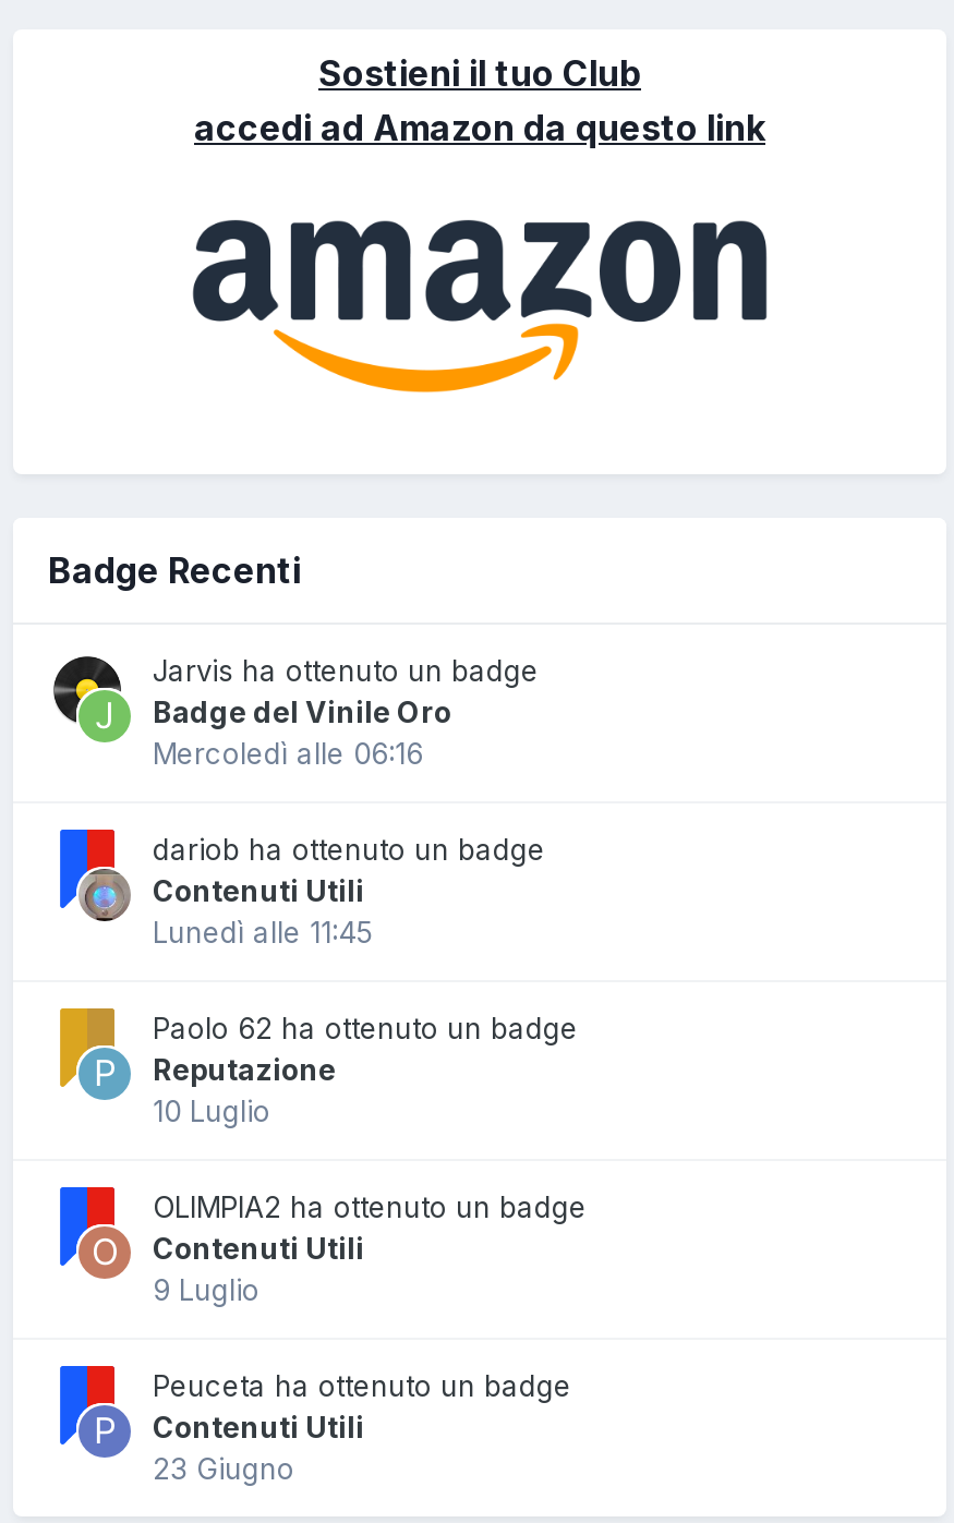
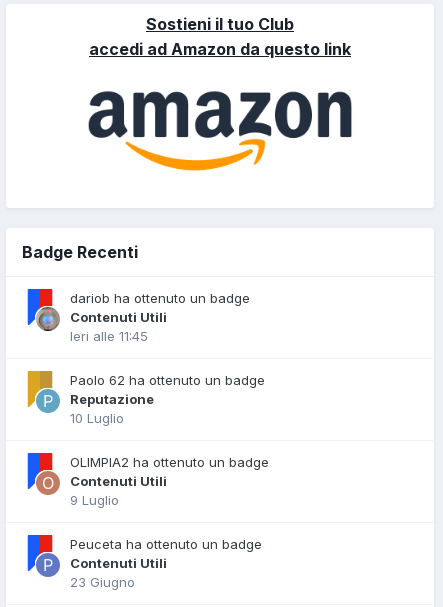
- [image]
- Jarvis ha ottenuto un badge
- Badge del Vinile Oro
- Mercoledì alle 06:16

- Lunedì alle 11:45
+ Ieri alle 11:45
